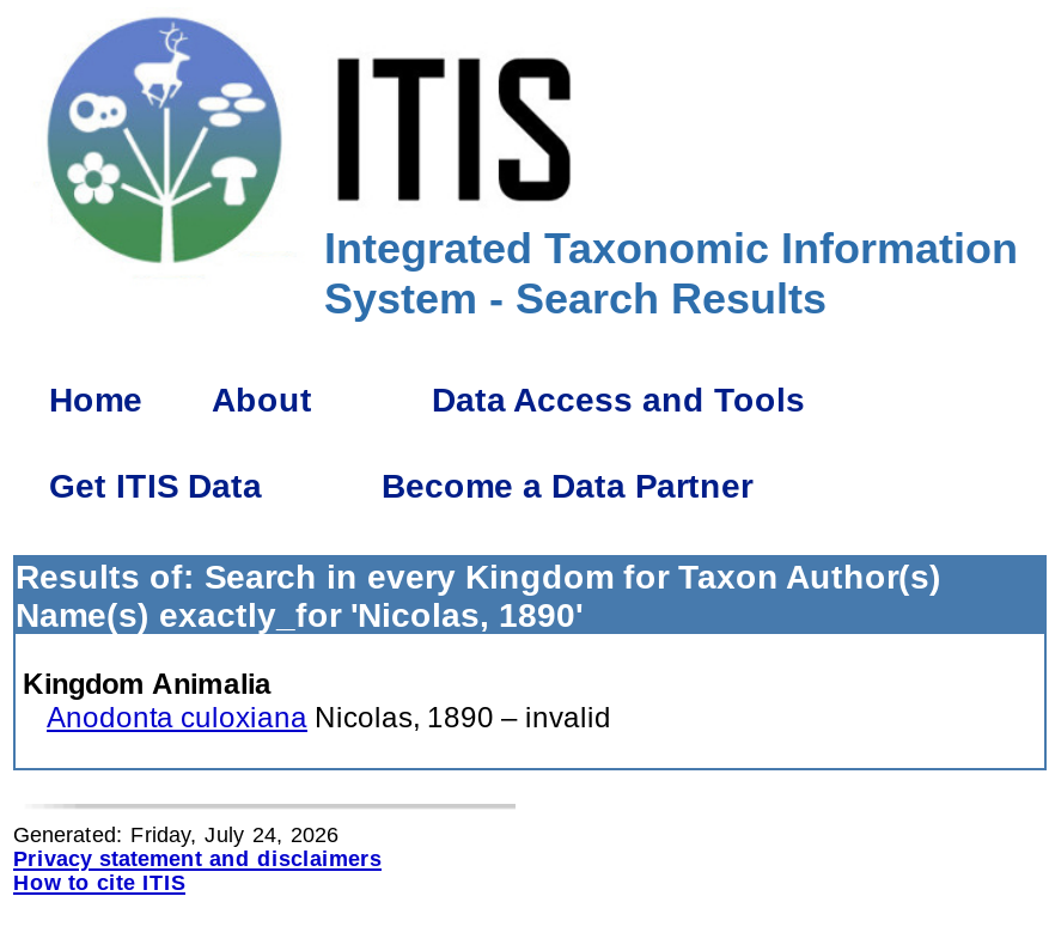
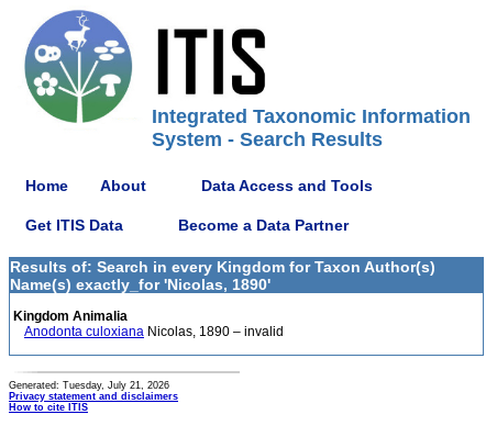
- Generated: Friday, July 24, 2026
+ Generated: Tuesday, July 21, 2026
